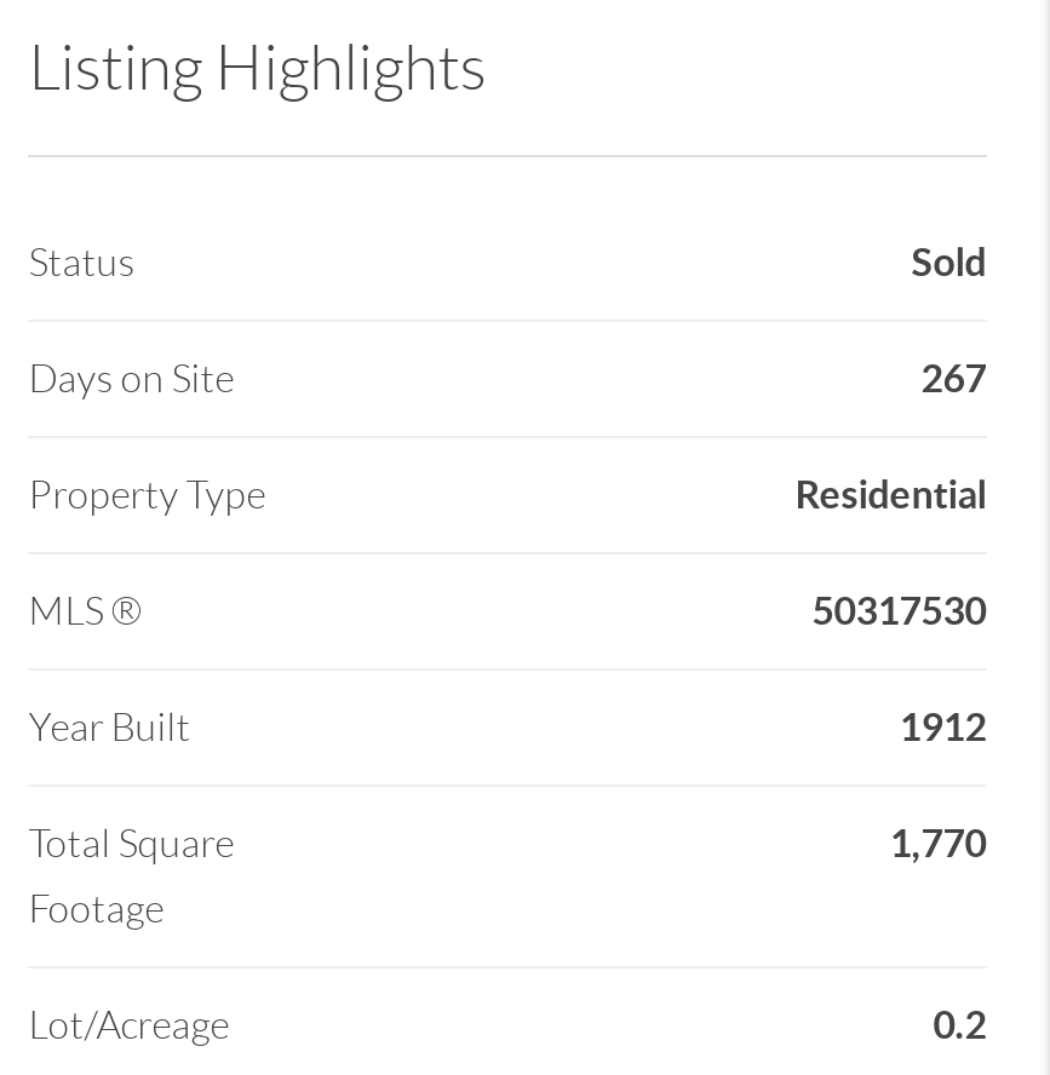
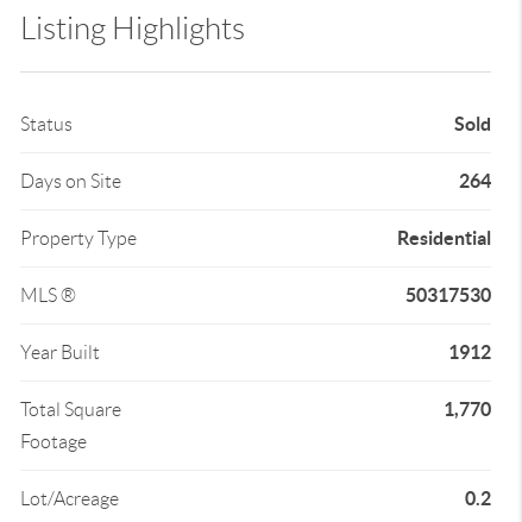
- 267
+ 264
